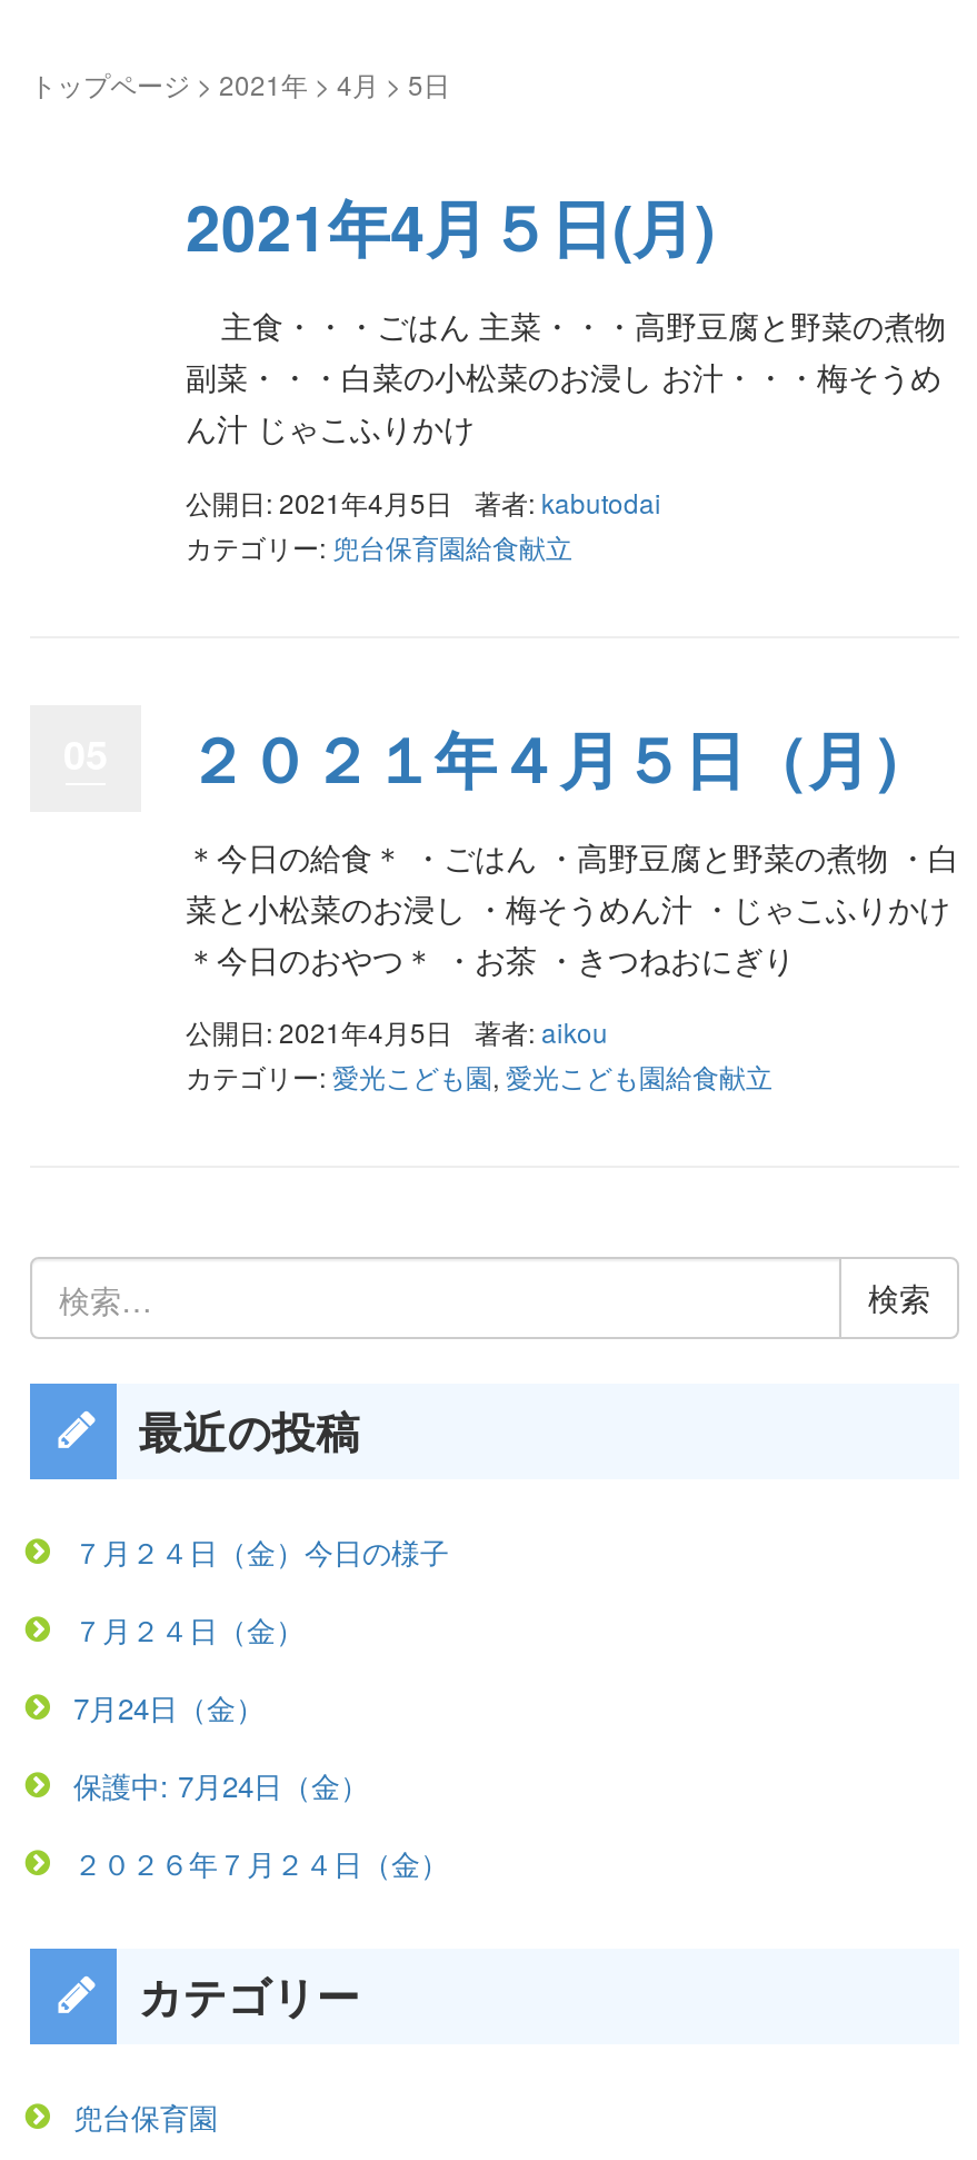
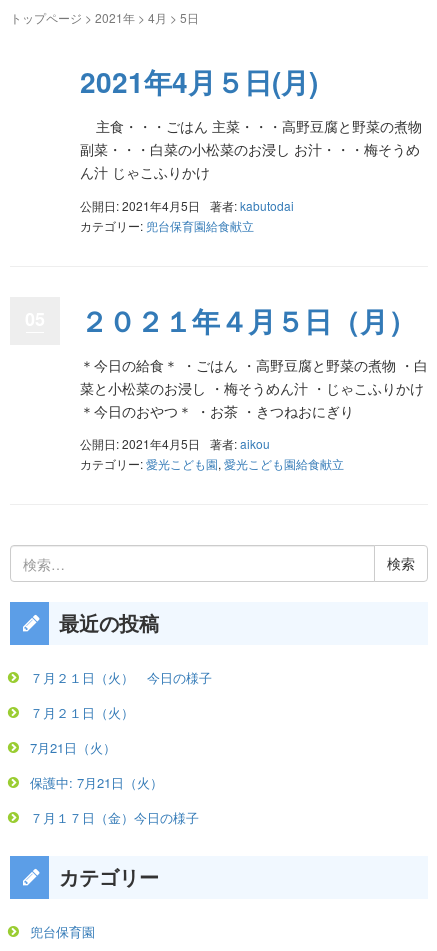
- ７月２４日（金）今日の様子
+ ７月２１日（火） 今日の様子

- ７月２４日（金）
+ ７月２１日（火）

- 7月24日（金）
+ 7月21日（火）

- 保護中: 7月24日（金）
+ 保護中: 7月21日（火）

- ２０２６年７月２４日（金）
+ ７月１７日（金）今日の様子
